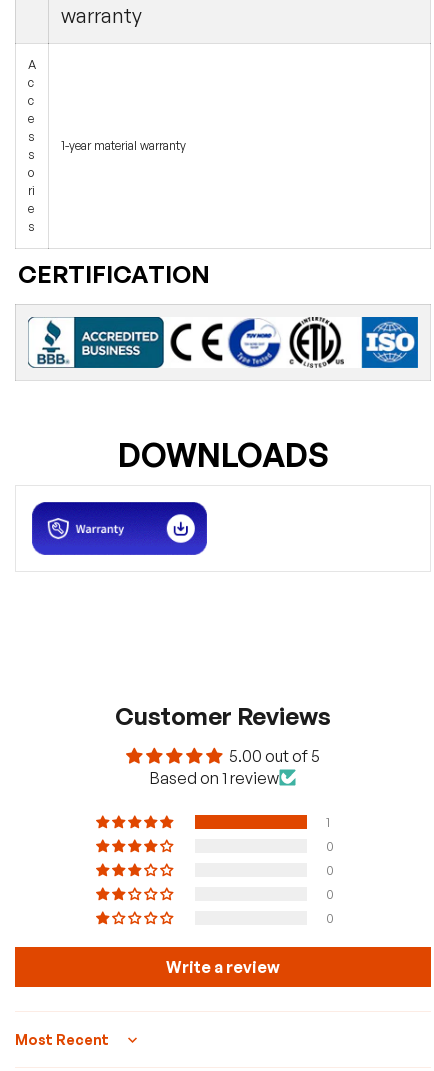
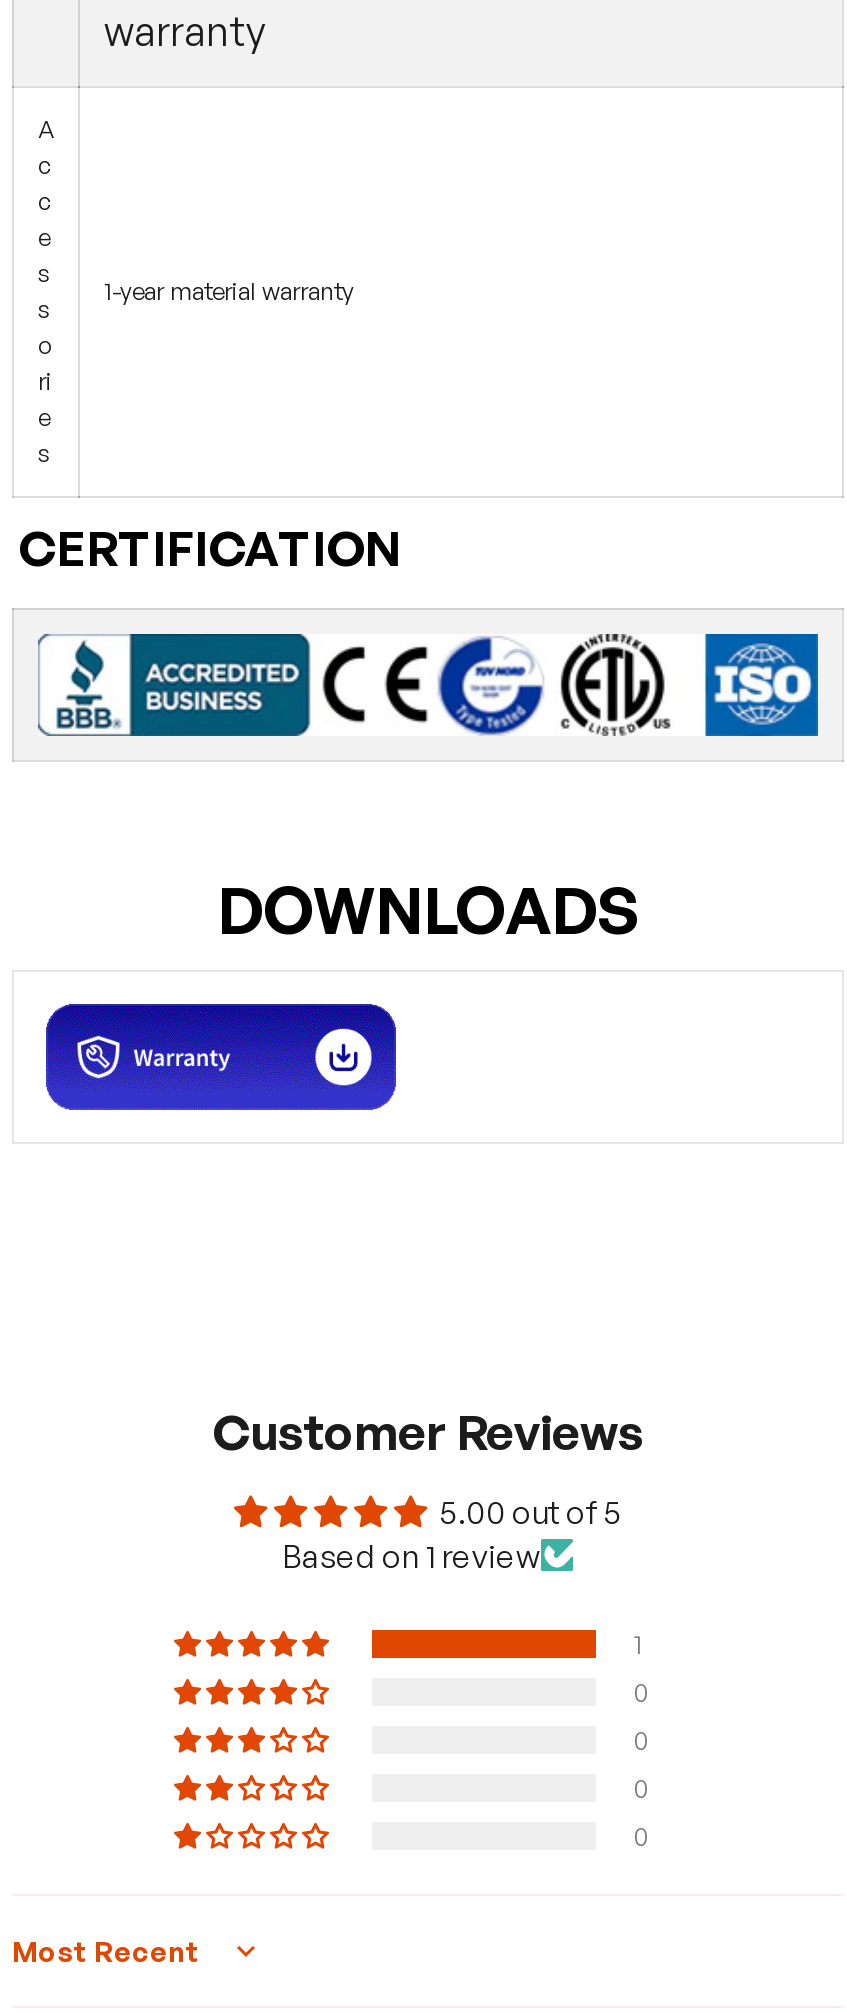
- Write a review
